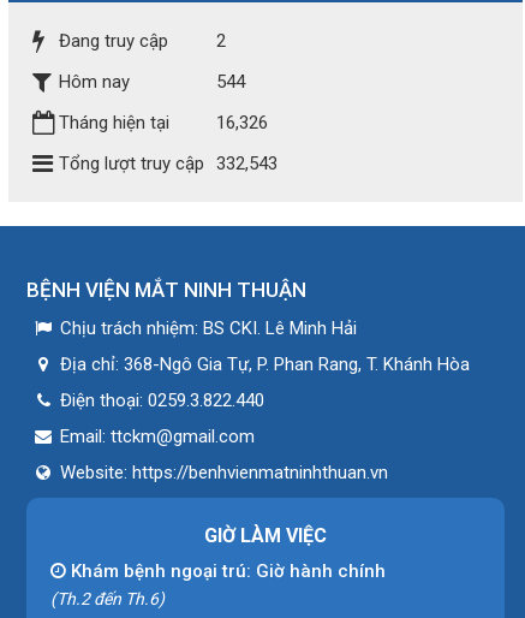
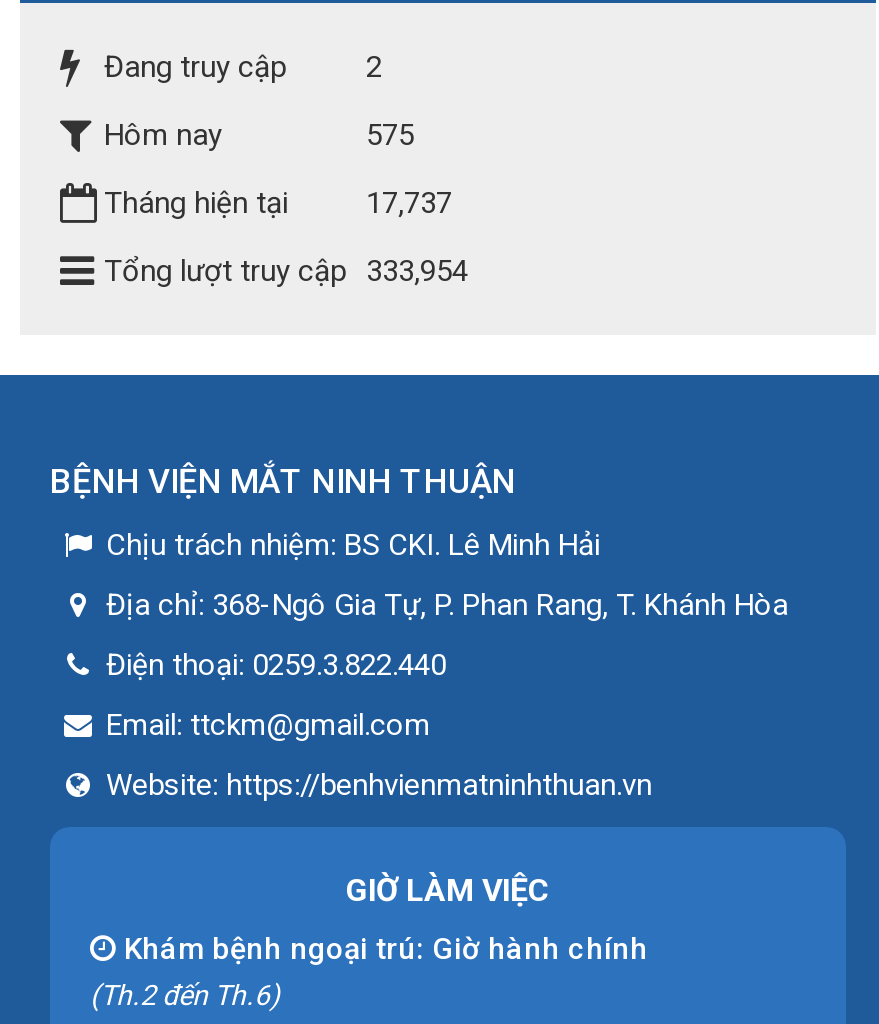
- 544
+ 575

- 16,326
+ 17,737

- Tổng lượt truy cập 332,543
+ Tổng lượt truy cập 333,954
